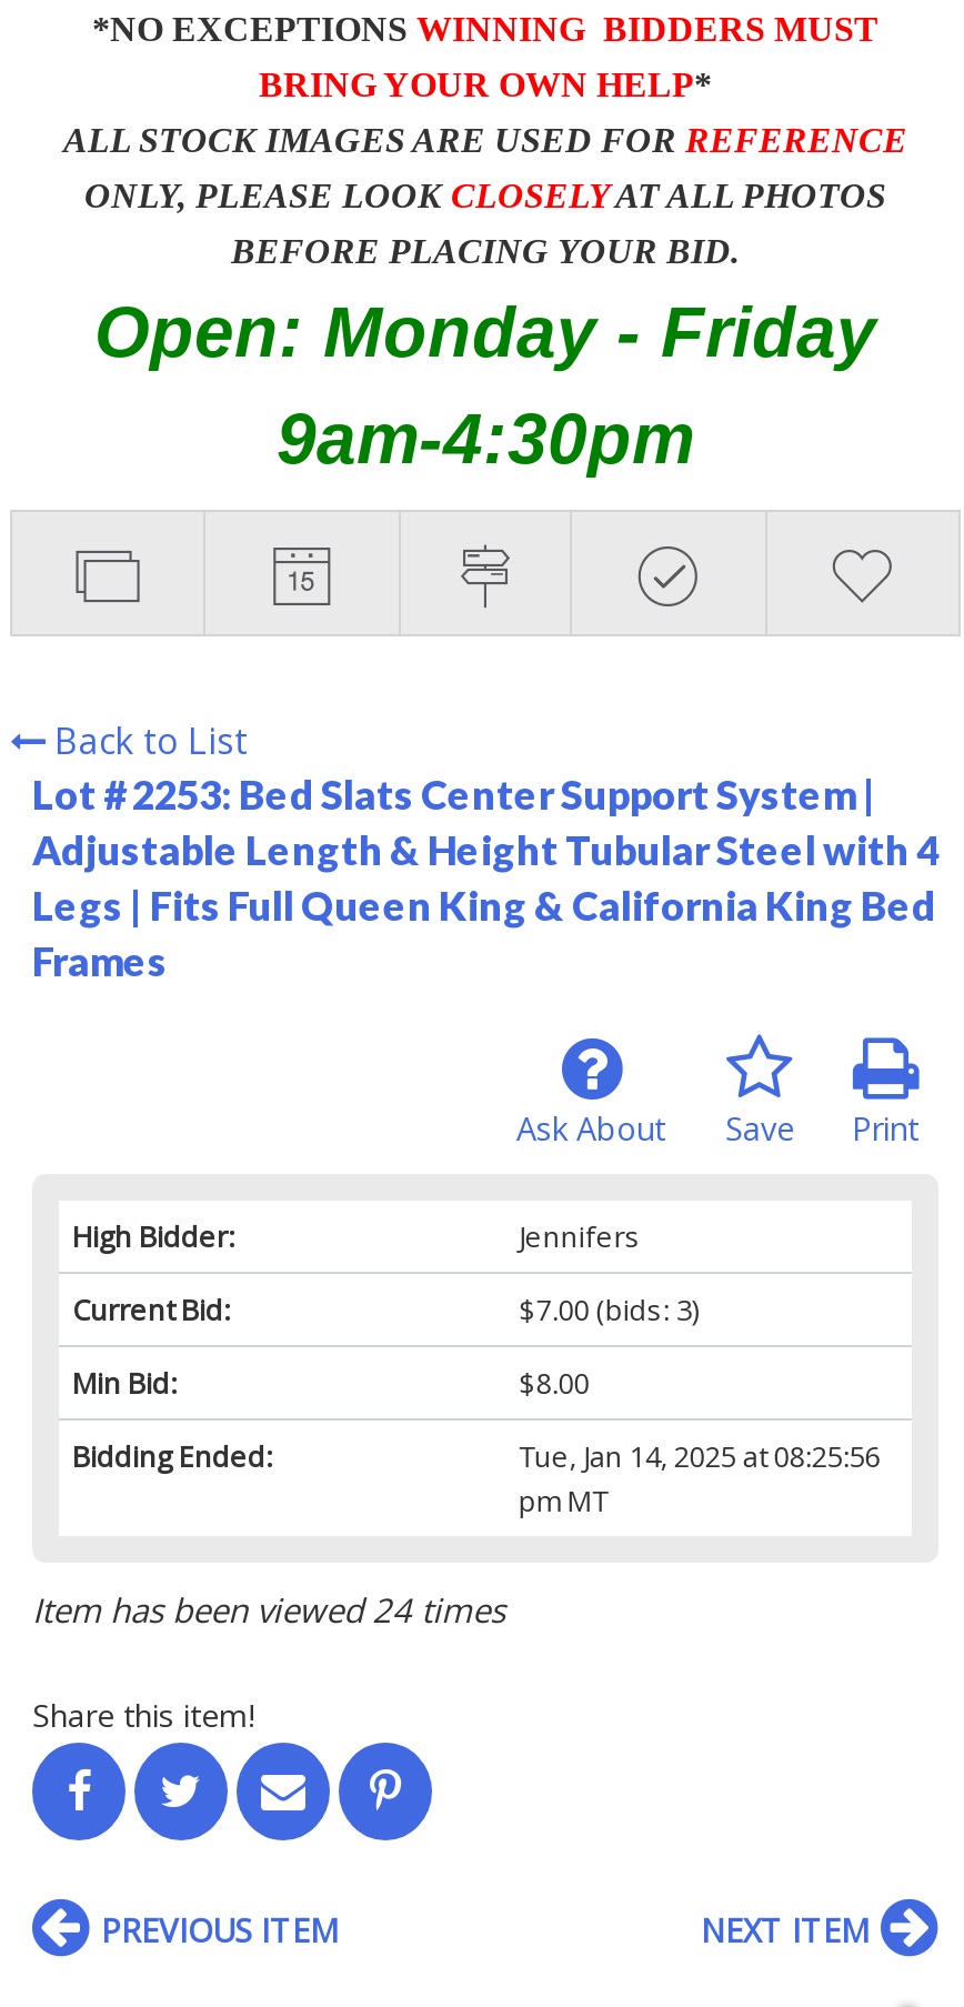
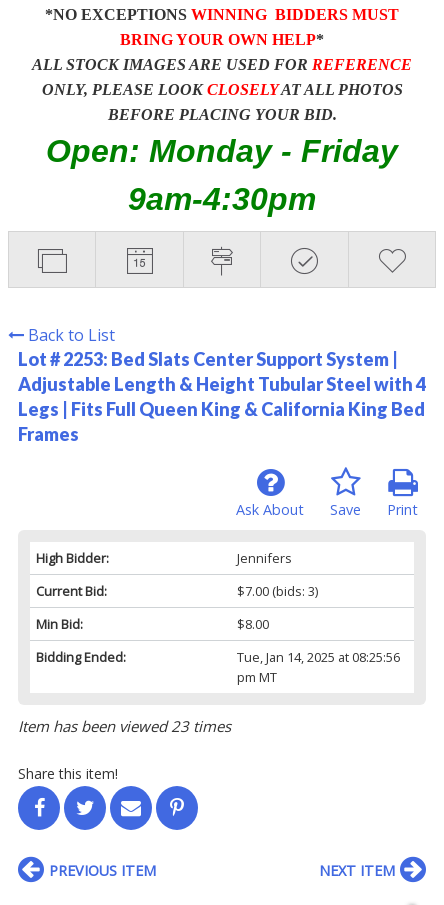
- Item has been viewed 24 times
+ Item has been viewed 23 times
